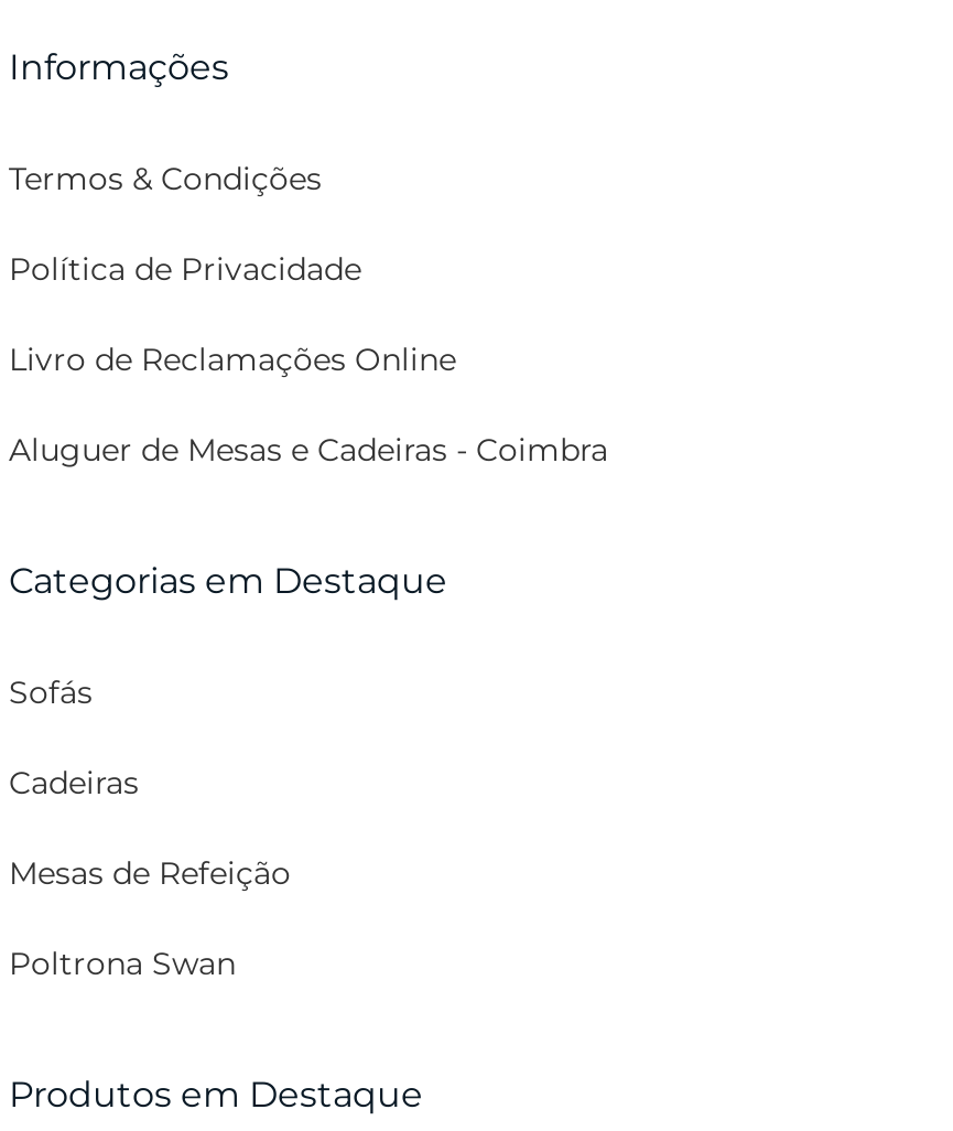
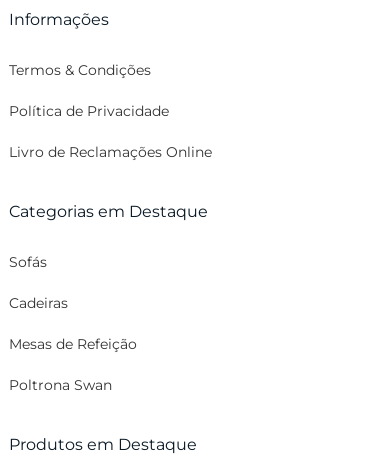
- Aluguer de Mesas e Cadeiras - Coimbra
